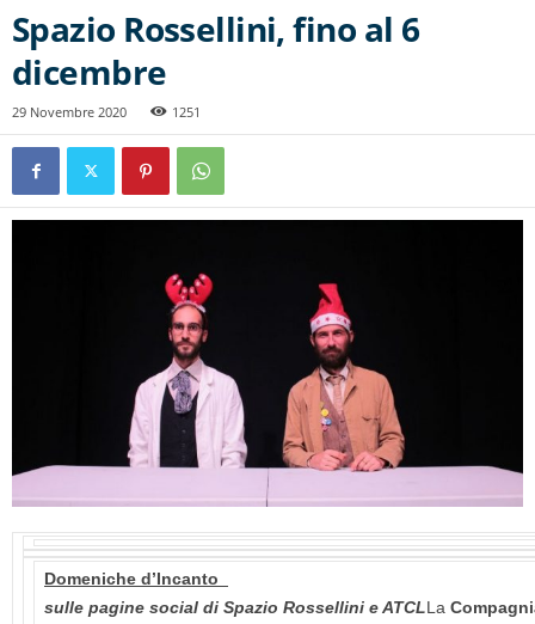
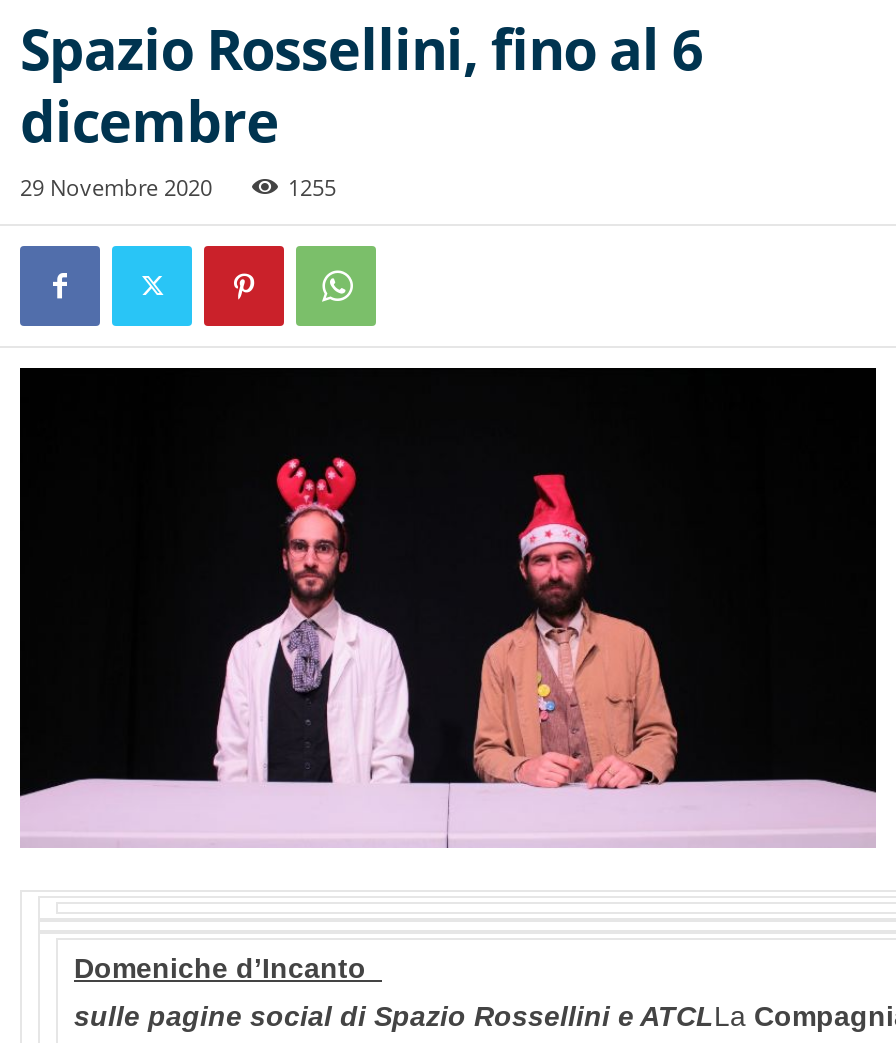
- 1251
+ 1255
